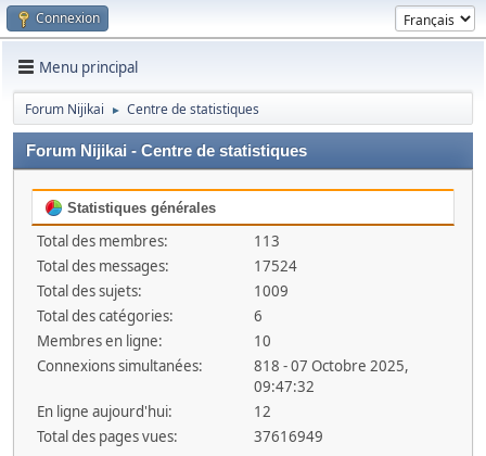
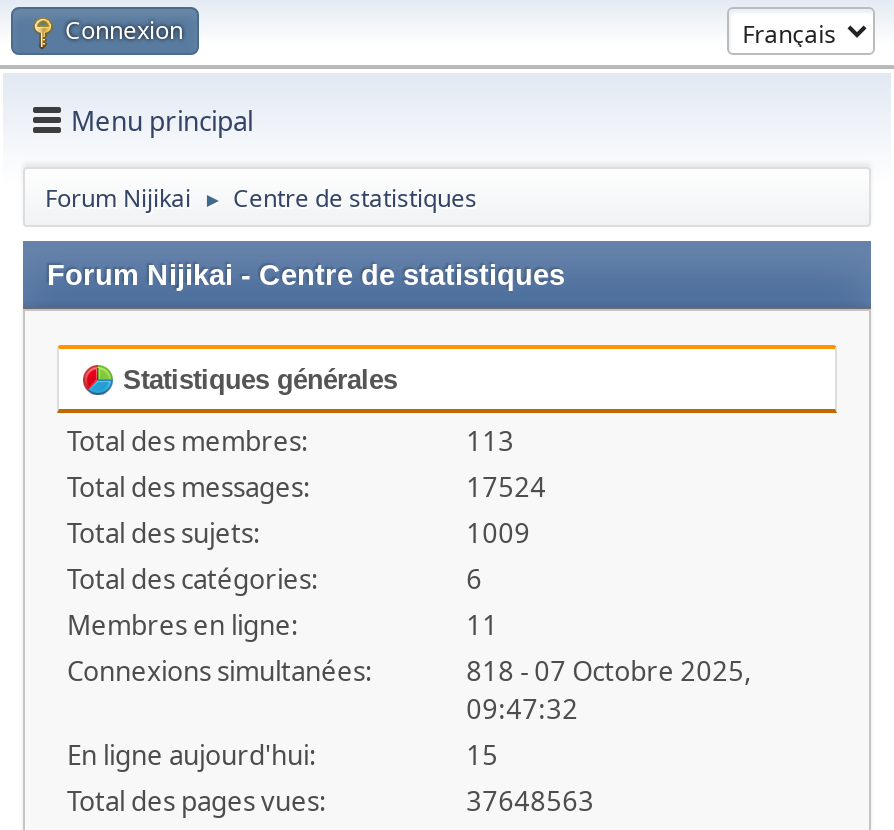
- 10
+ 11

- 12
+ 15

- 37616949
+ 37648563
